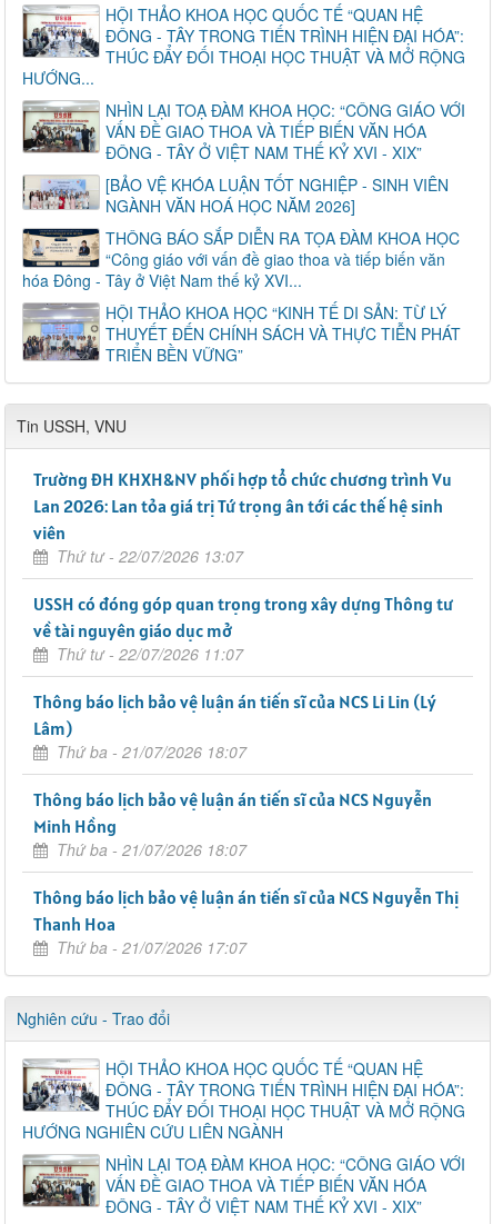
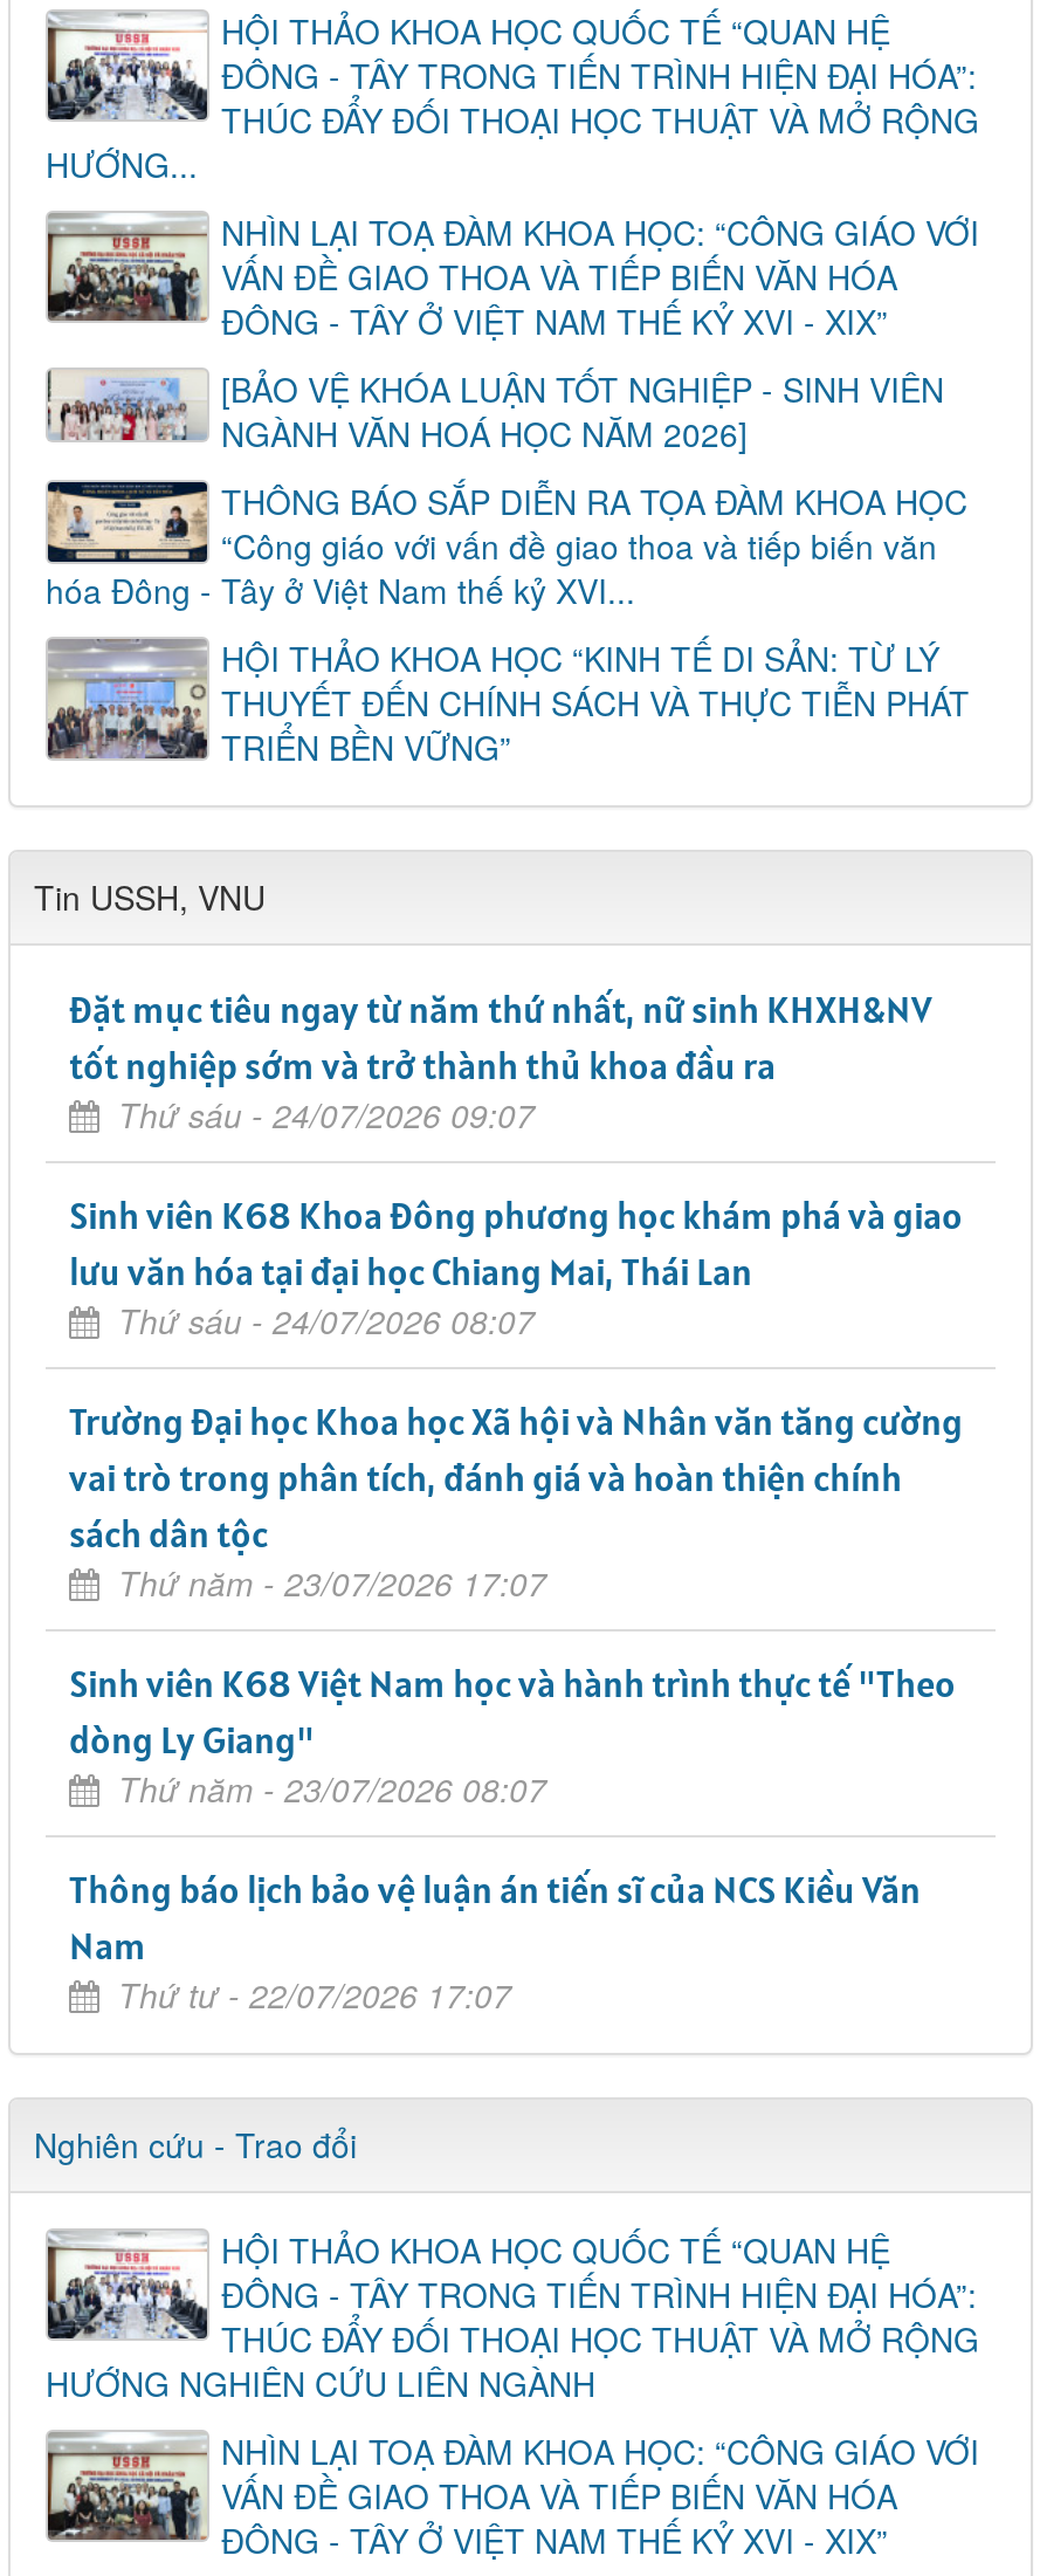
- Trường ĐH KHXH&NV phối hợp tổ chức chương trình Vu
- Lan 2026: Lan tỏa giá trị Tứ trọng ân tới các thế hệ sinh
- viên
- Thứ tư - 22/07/2026 13:07
+ Đặt mục tiêu ngay từ năm thứ nhất, nữ sinh KHXH&NV
+ tốt nghiệp sớm và trở thành thủ khoa đầu ra
+ Thứ sáu - 24/07/2026 09:07

- USSH có đóng góp quan trọng trong xây dựng Thông tư
- về tài nguyên giáo dục mở
- Thứ tư - 22/07/2026 11:07
+ Sinh viên K68 Khoa Đông phương học khám phá và giao
+ lưu văn hóa tại đại học Chiang Mai, Thái Lan
+ Thứ sáu - 24/07/2026 08:07

- Thông báo lịch bảo vệ luận án tiến sĩ của NCS Li Lin (Lý
- Lâm)
- Thứ ba - 21/07/2026 18:07
+ Trường Đại học Khoa học Xã hội và Nhân văn tăng cường
+ vai trò trong phân tích, đánh giá và hoàn thiện chính
+ sách dân tộc
+ Thứ năm - 23/07/2026 17:07

- Thông báo lịch bảo vệ luận án tiến sĩ của NCS Nguyễn
- Minh Hồng
- Thứ ba - 21/07/2026 18:07
+ Sinh viên K68 Việt Nam học và hành trình thực tế "Theo
+ dòng Ly Giang"
+ Thứ năm - 23/07/2026 08:07

- Thông báo lịch bảo vệ luận án tiến sĩ của NCS Nguyễn Thị
- Thanh Hoa
- Thứ ba - 21/07/2026 17:07
+ Thông báo lịch bảo vệ luận án tiến sĩ của NCS Kiều Văn
+ Nam
+ Thứ tư - 22/07/2026 17:07
